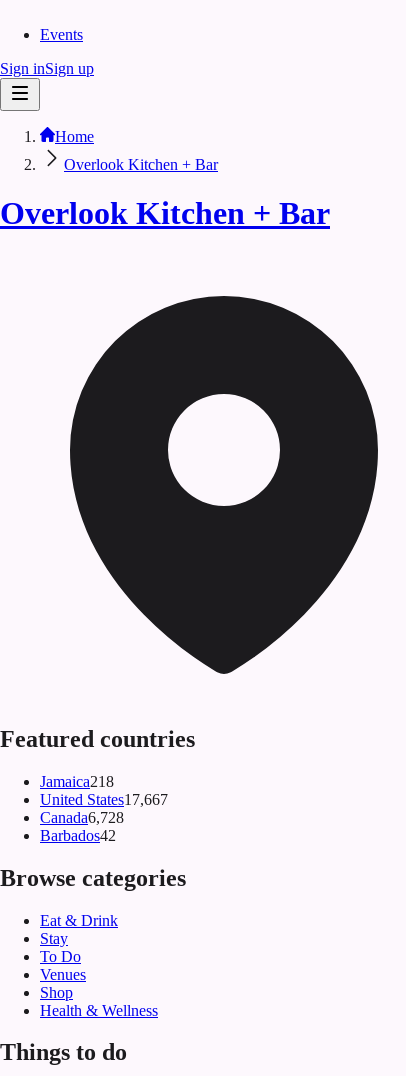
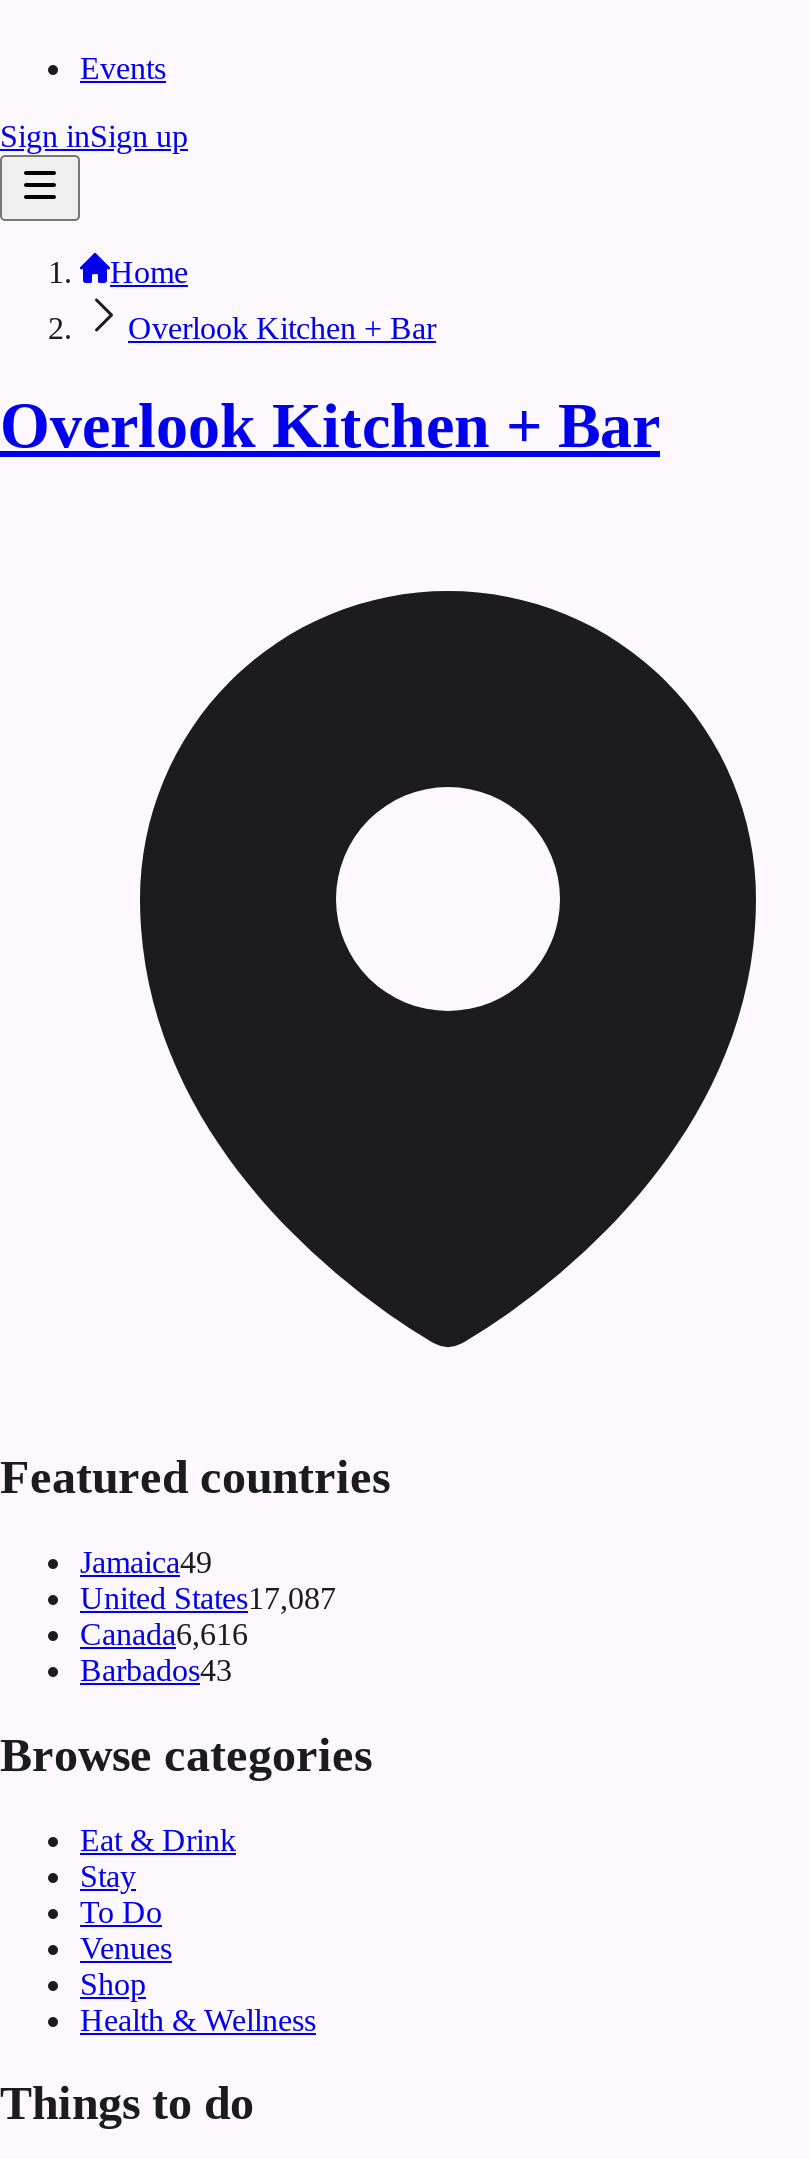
- Jamaica218
+ Jamaica49

- United States17,667
+ United States17,087

- Canada6,728
+ Canada6,616

- Barbados42
+ Barbados43
